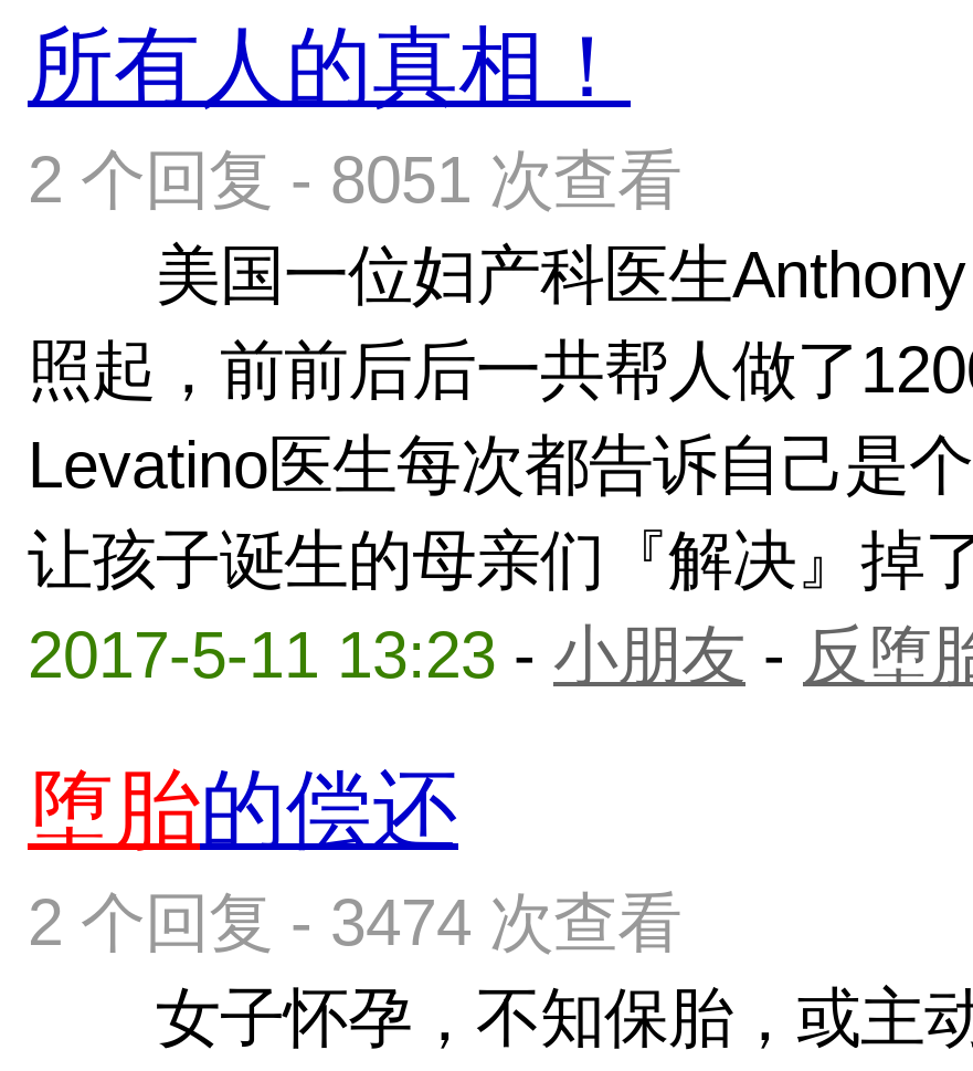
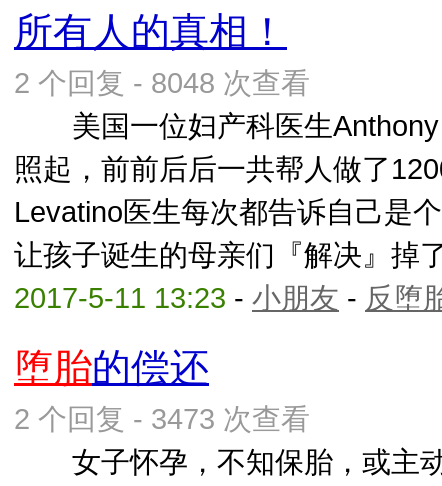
- 2 个回复 - 8051 次查看
+ 2 个回复 - 8048 次查看

- 2 个回复 - 3474 次查看
+ 2 个回复 - 3473 次查看
